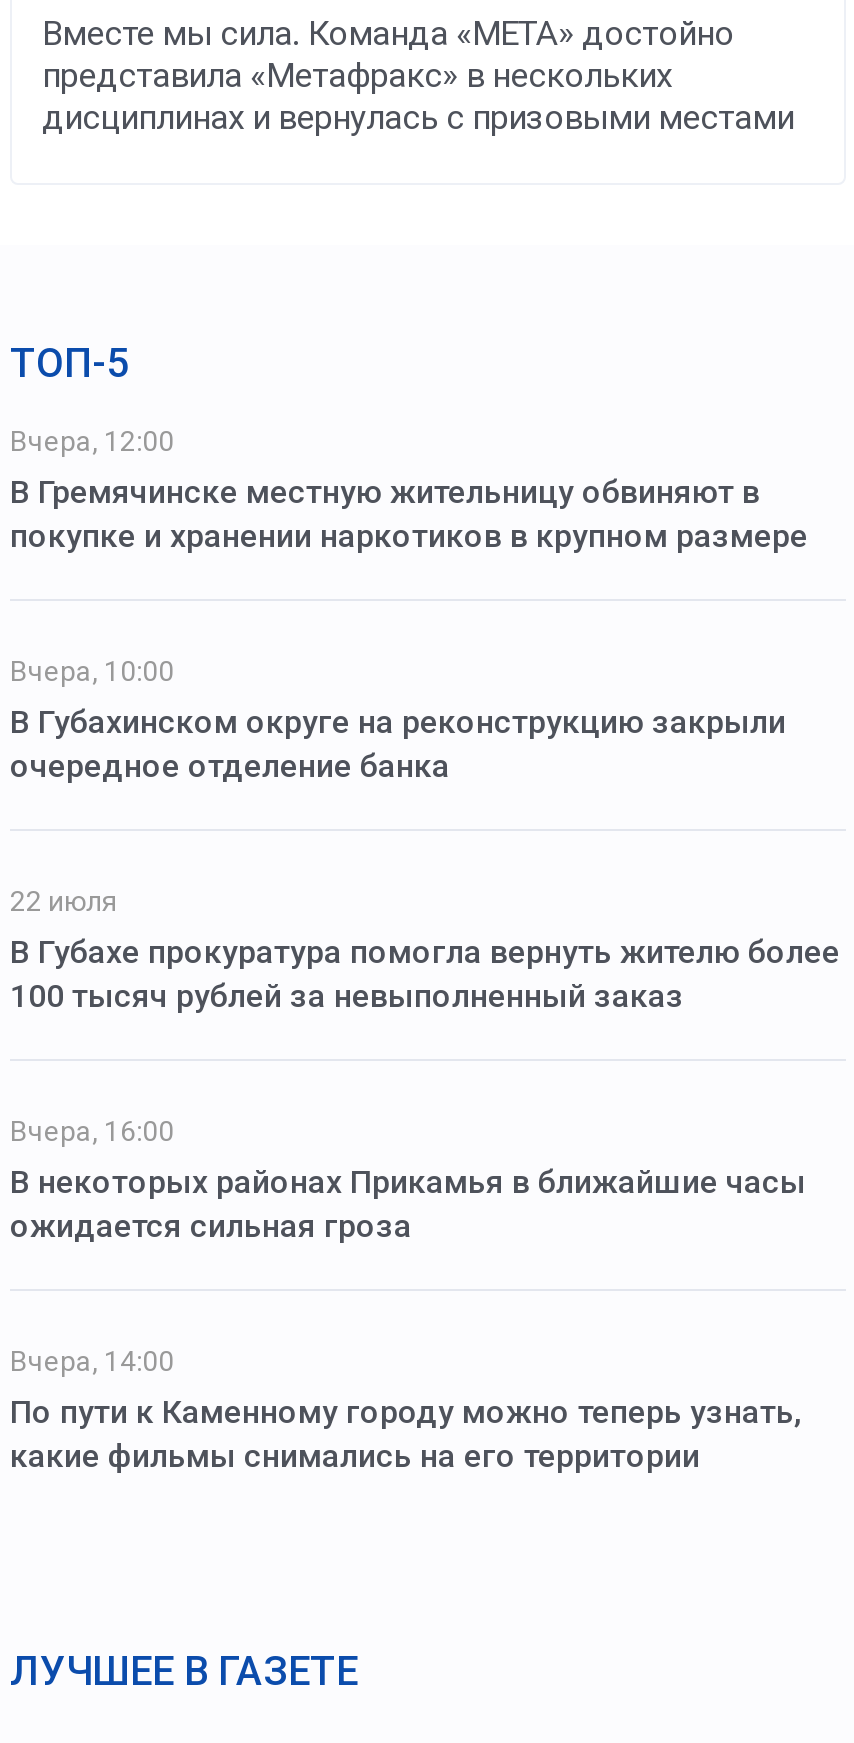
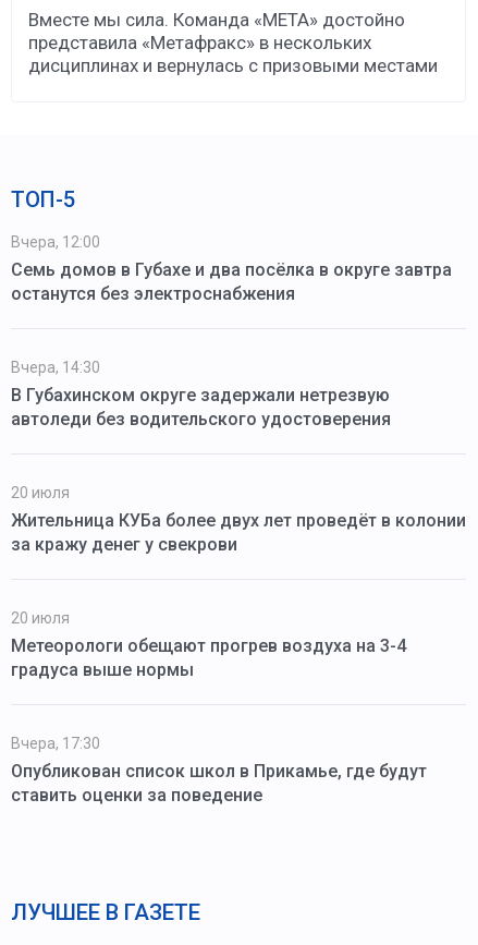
- В Гремячинске местную жительницу обвиняют в
- покупке и хранении наркотиков в крупном размере
+ Семь домов в Губахе и два посёлка в округе завтра
+ останутся без электроснабжения

- Вчера, 10:00
- В Губахинском округе на реконструкцию закрыли
- очередное отделение банка
+ Вчера, 14:30
+ В Губахинском округе задержали нетрезвую
+ автоледи без водительского удостоверения

- 22 июля
- В Губахе прокуратура помогла вернуть жителю более
- 100 тысяч рублей за невыполненный заказ
+ 20 июля
+ Жительница КУБа более двух лет проведёт в колонии
+ за кражу денег у свекрови

- Вчера, 16:00
- В некоторых районах Прикамья в ближайшие часы
- ожидается сильная гроза
+ 20 июля
+ Метеорологи обещают прогрев воздуха на 3-4
+ градуса выше нормы

- Вчера, 14:00
- По пути к Каменному городу можно теперь узнать,
- какие фильмы снимались на его территории
+ Вчера, 17:30
+ Опубликован список школ в Прикамье, где будут
+ ставить оценки за поведение
